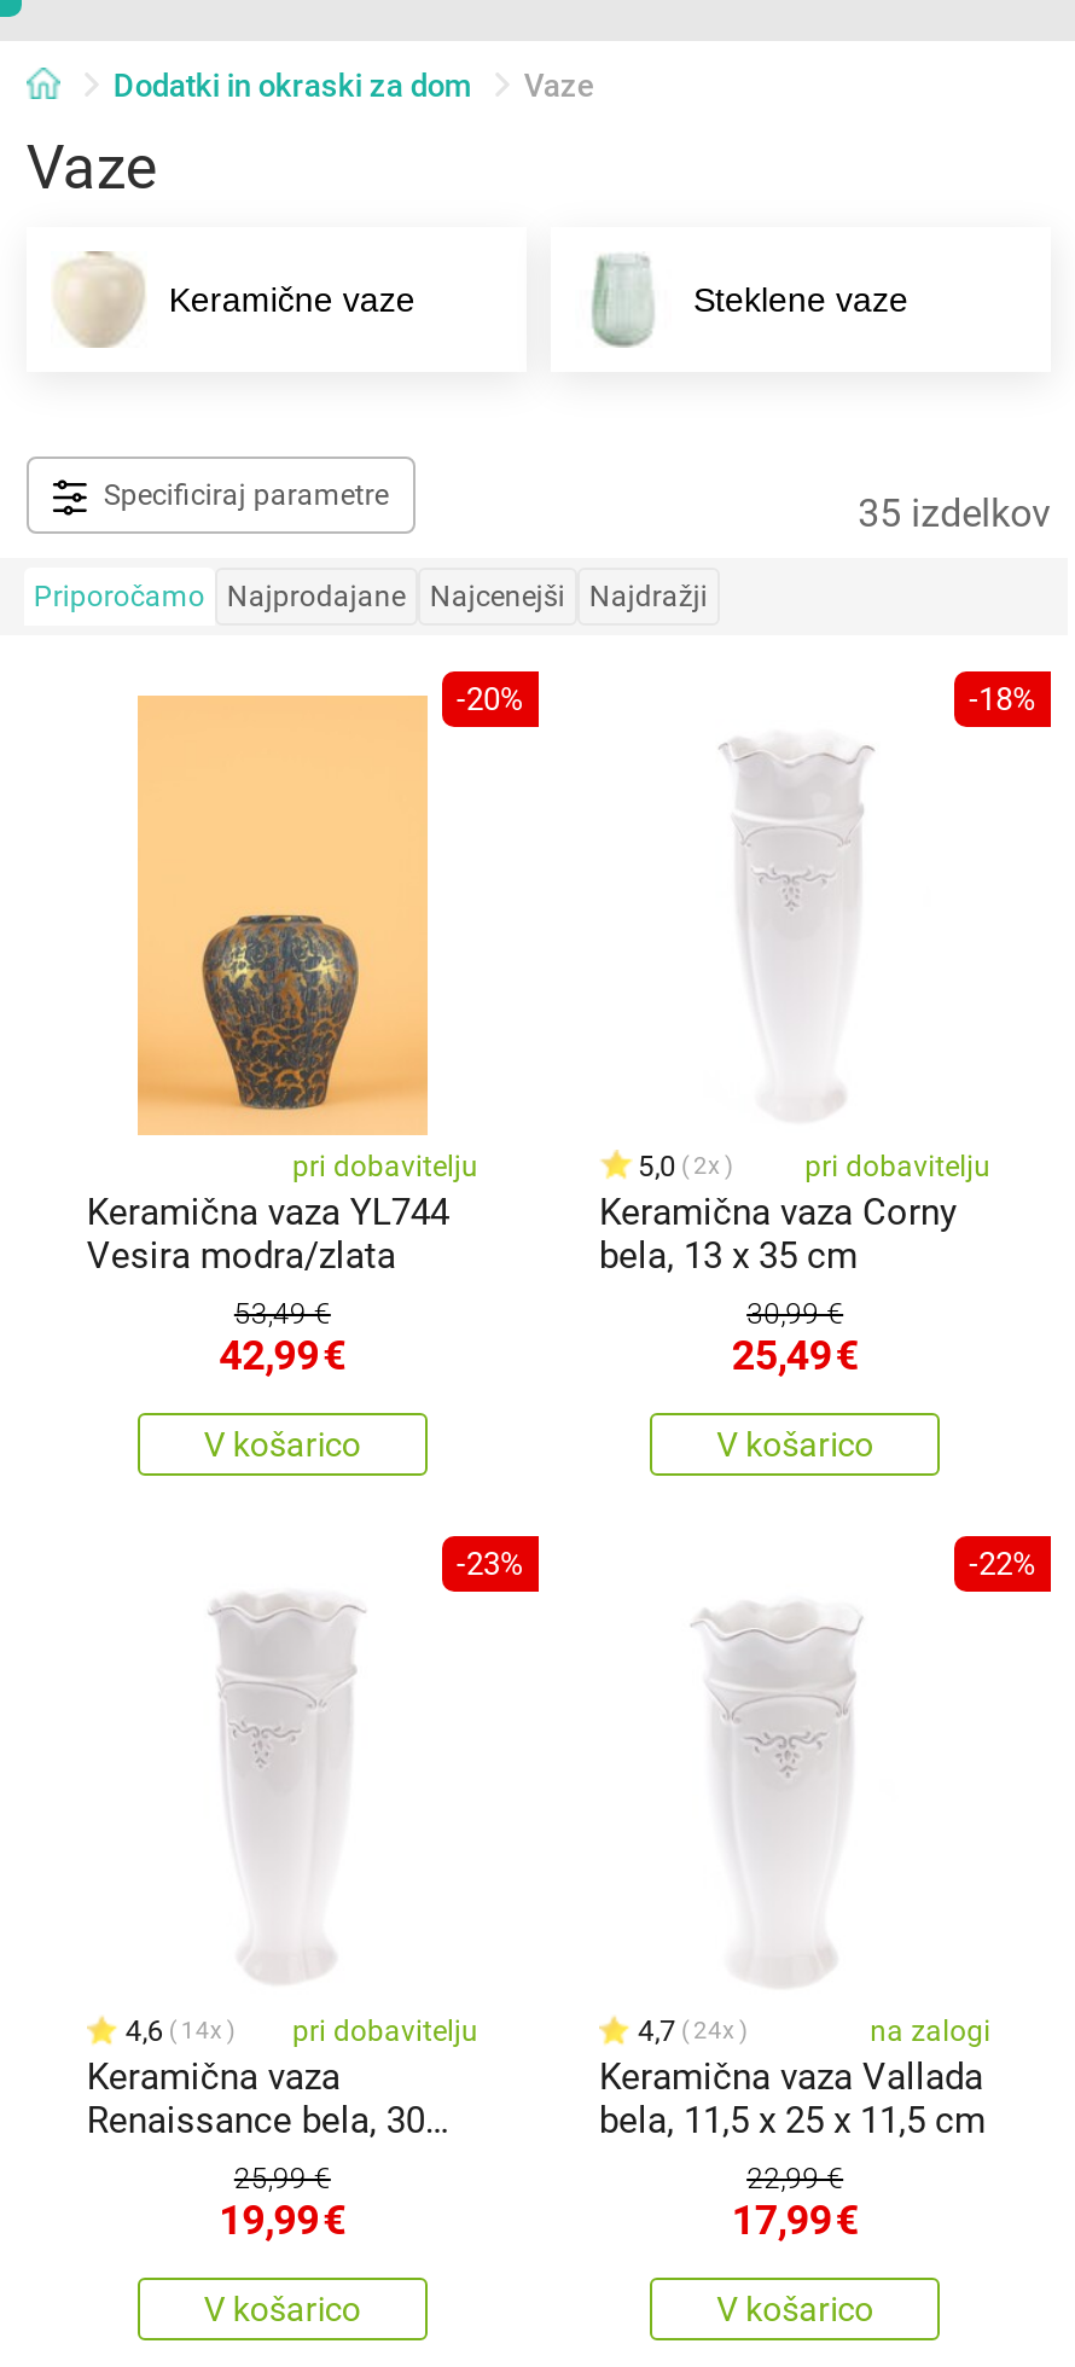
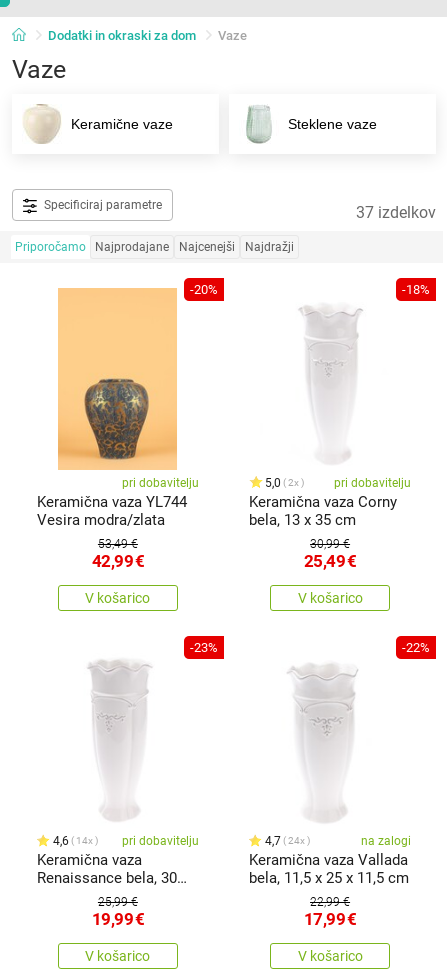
- 35 izdelkov
+ 37 izdelkov
